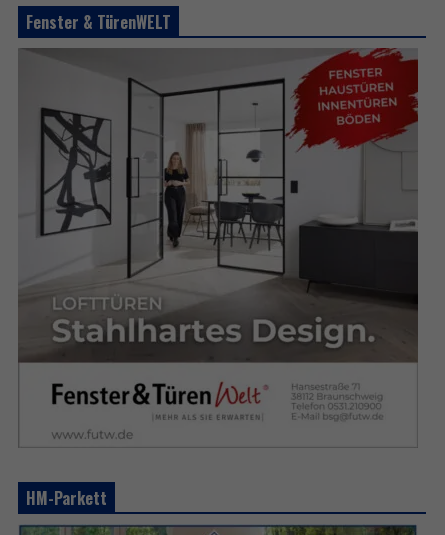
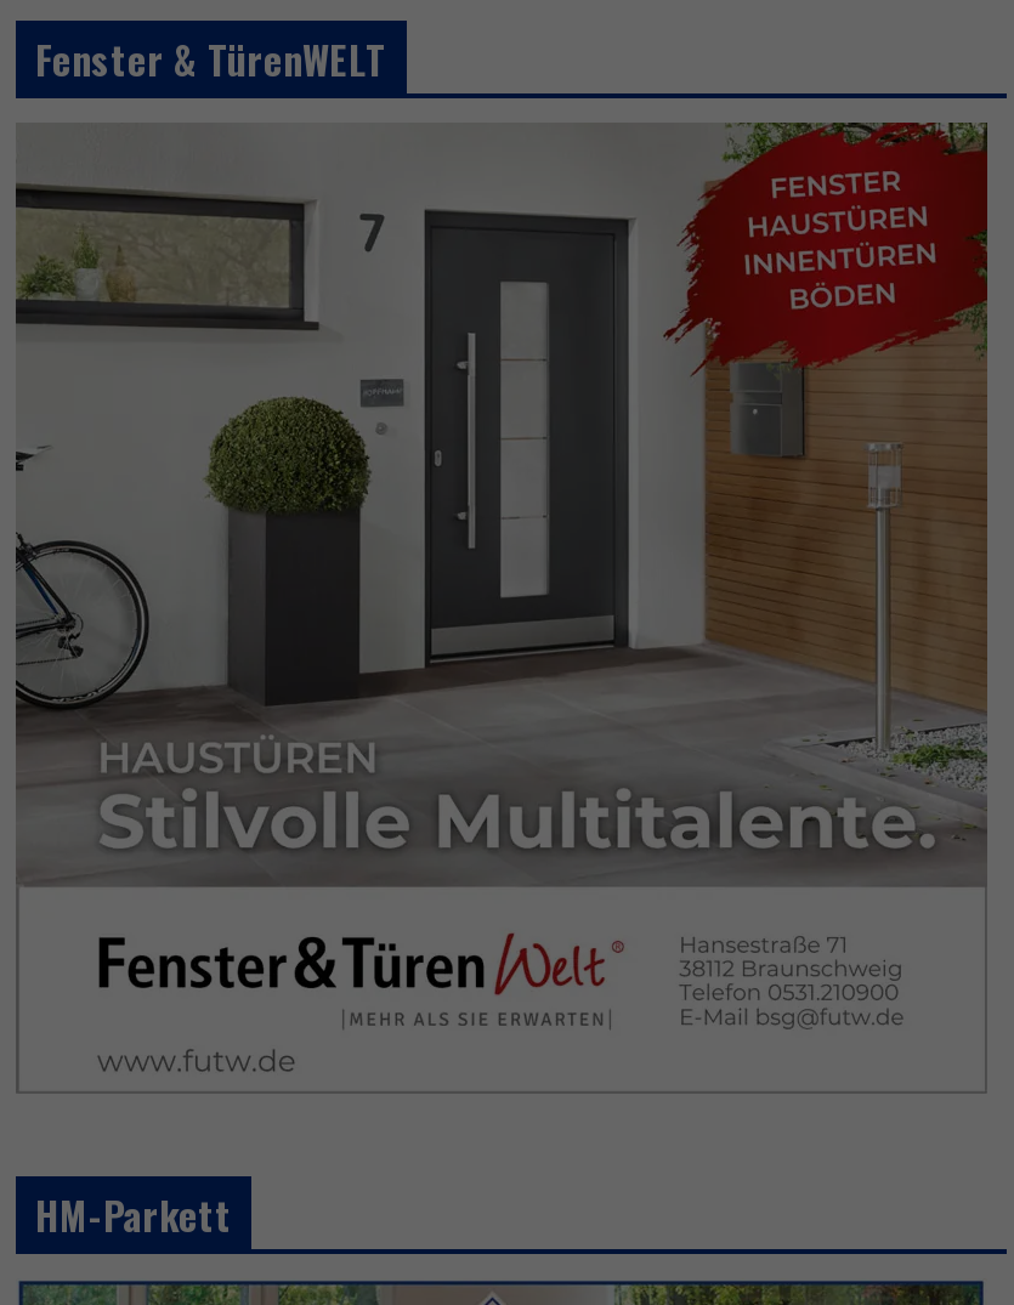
- [image]
+ [image]
